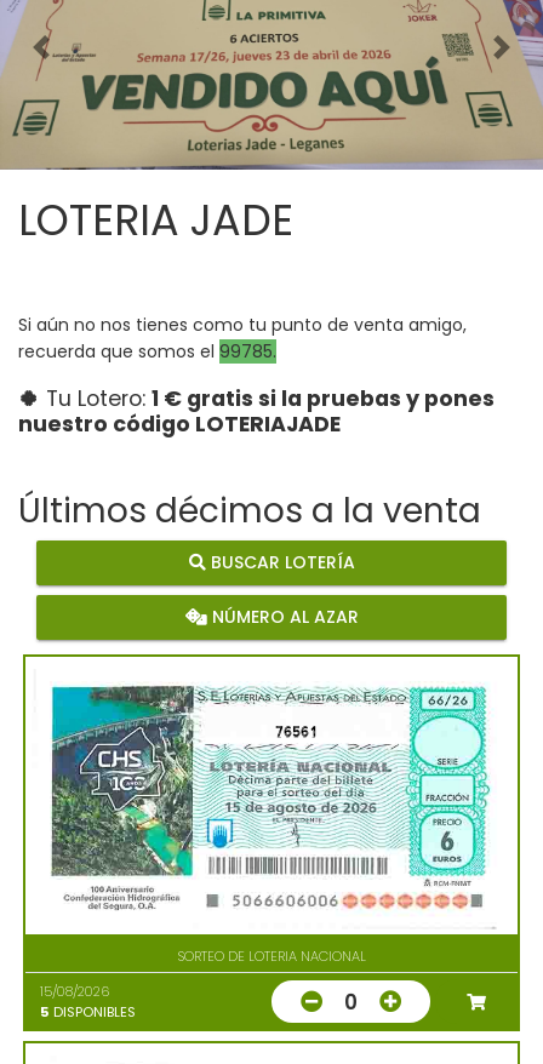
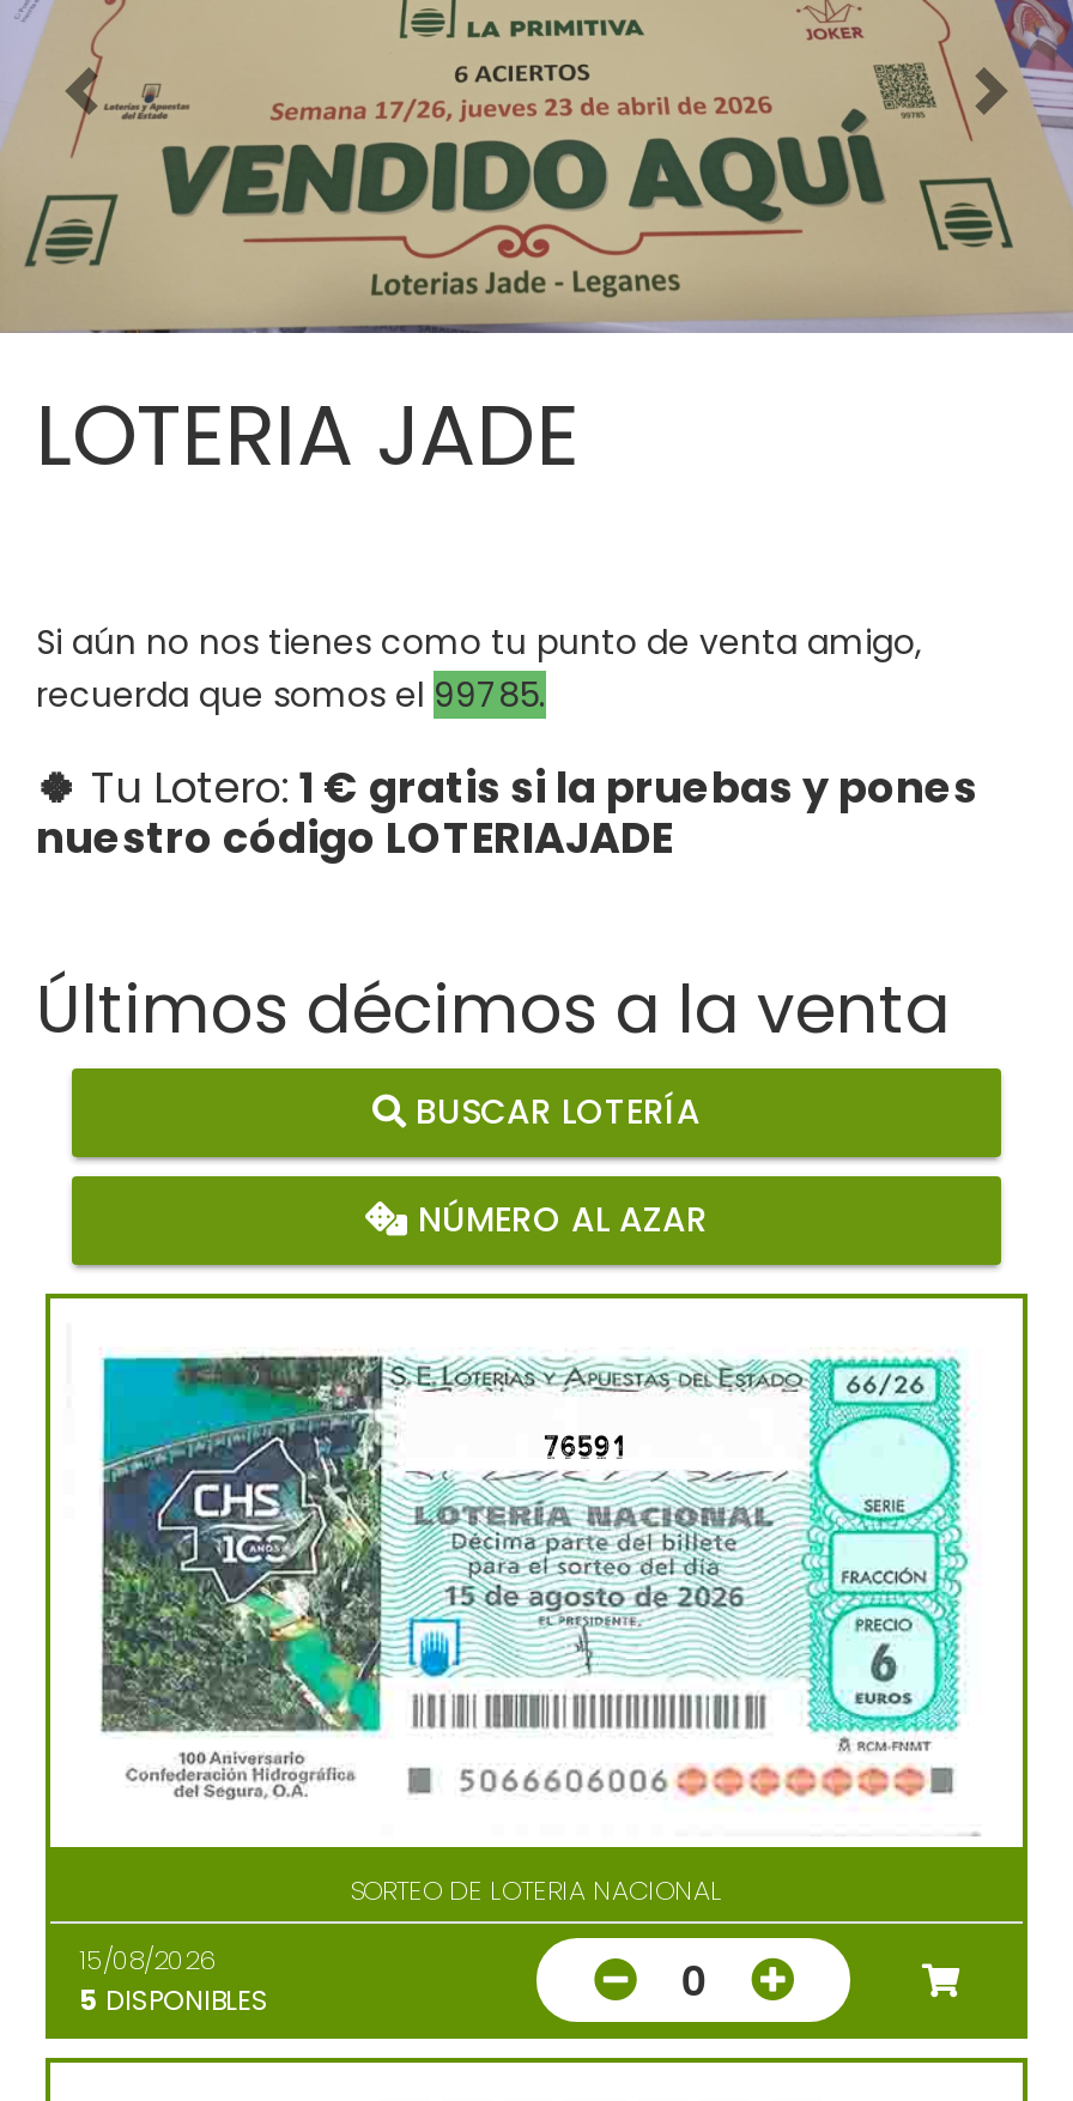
- 76561
+ 76591
